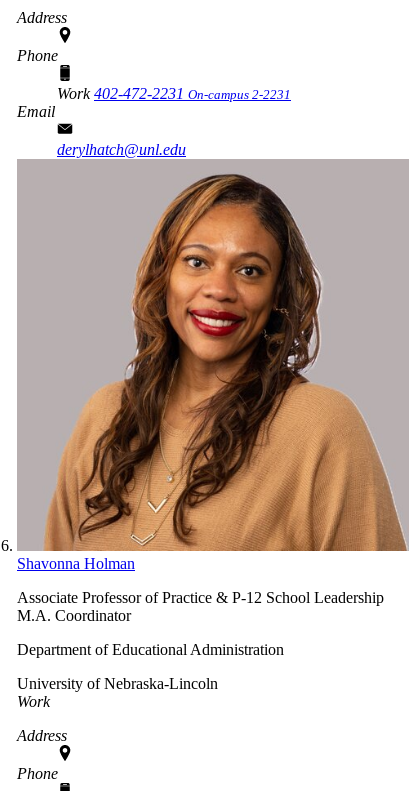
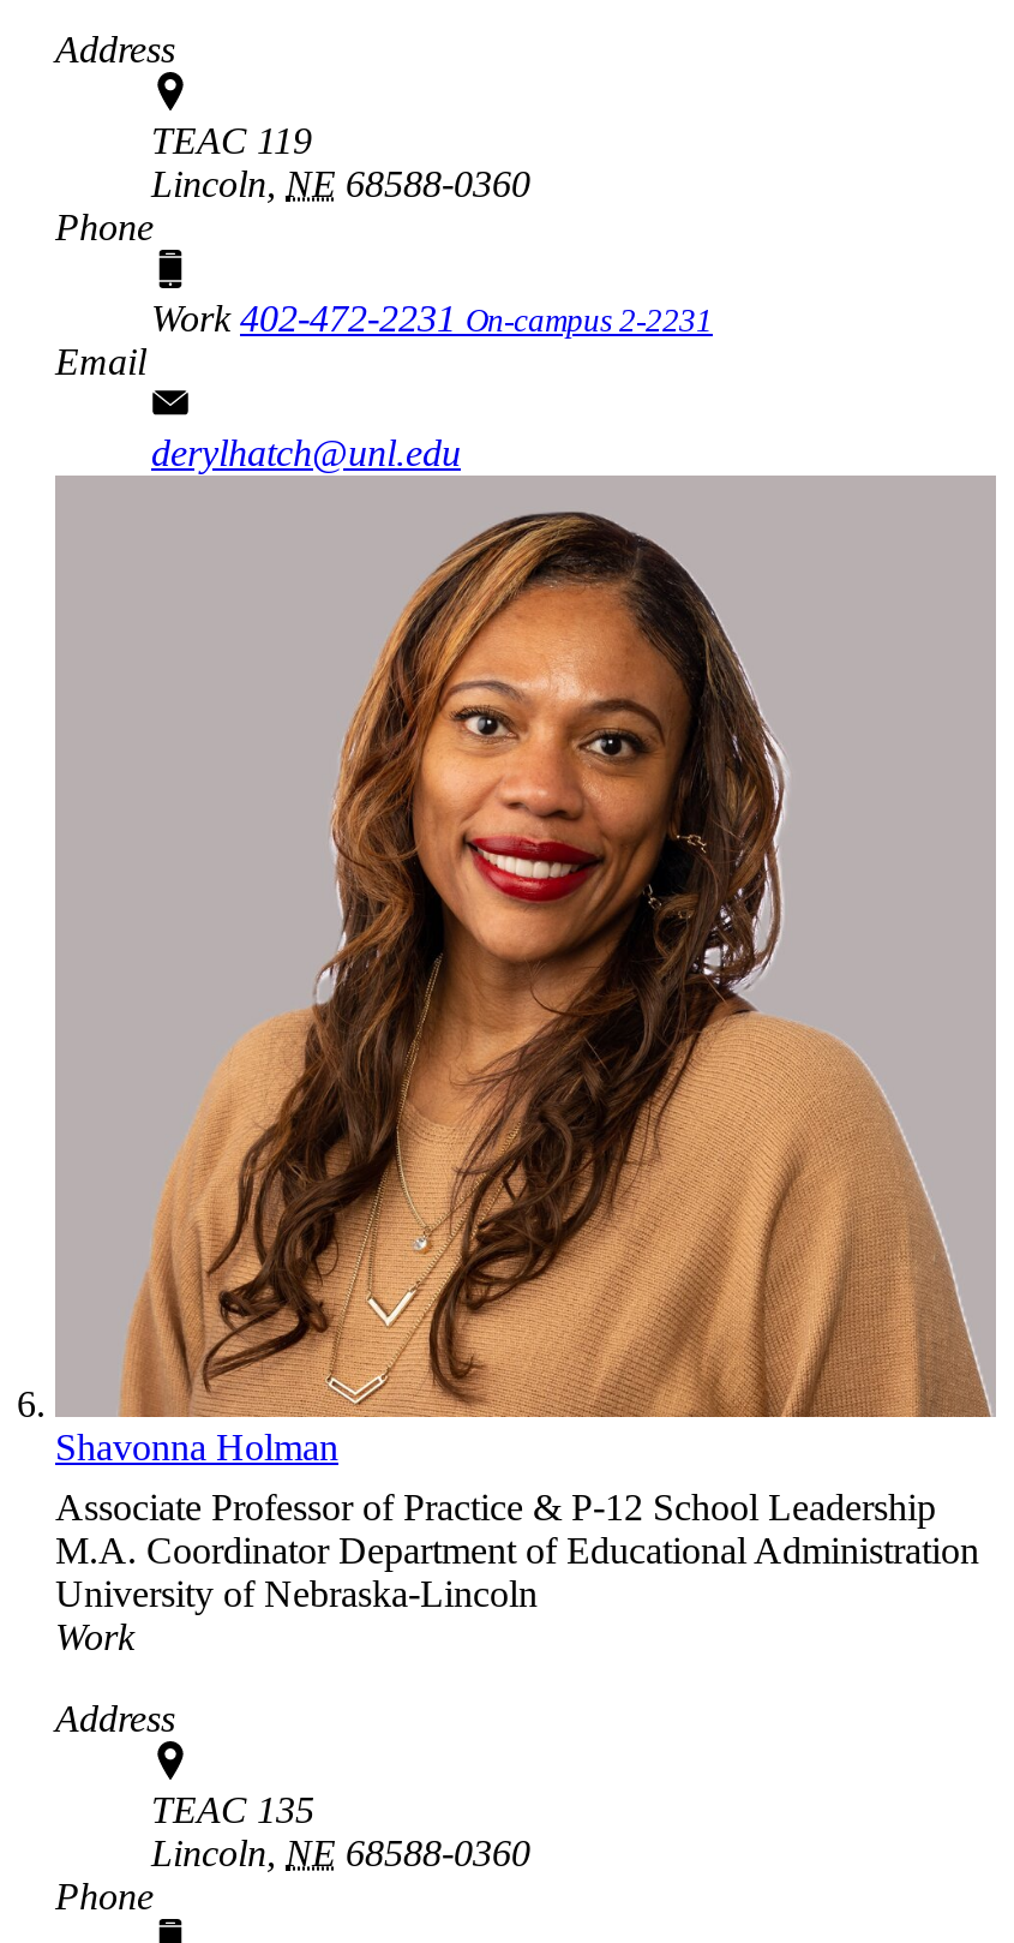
+ TEAC 119
+ Lincoln, NE 68588-0360

moved down: [image] | Phone | Work 402-472-2231 On-campus 2-2231 | Email | derylhatch@unl.edu | Shavonna Holman

moved up: University of Nebraska-Lincoln | Work | Address

+ TEAC 135
+ Lincoln, NE 68588-0360
